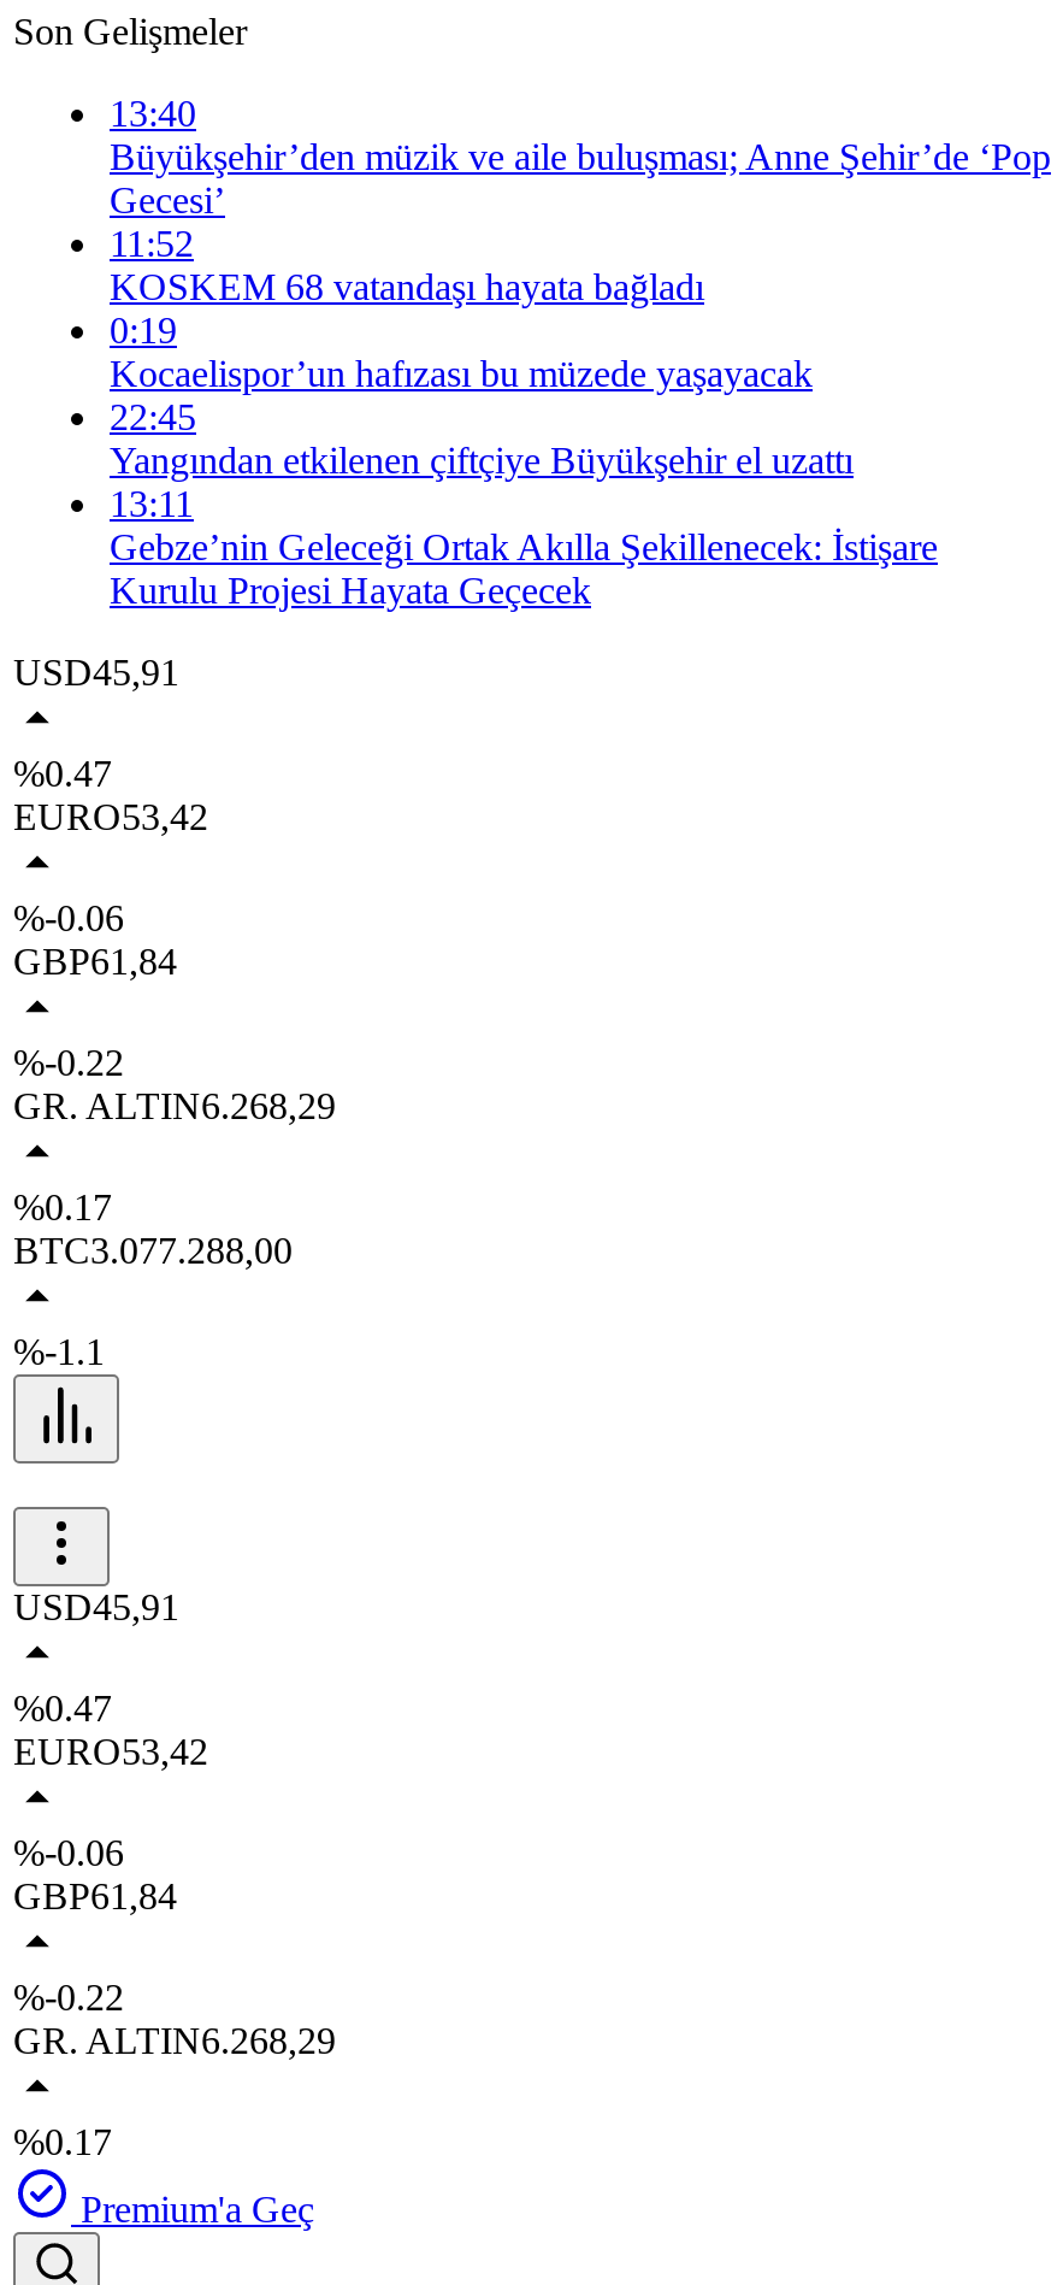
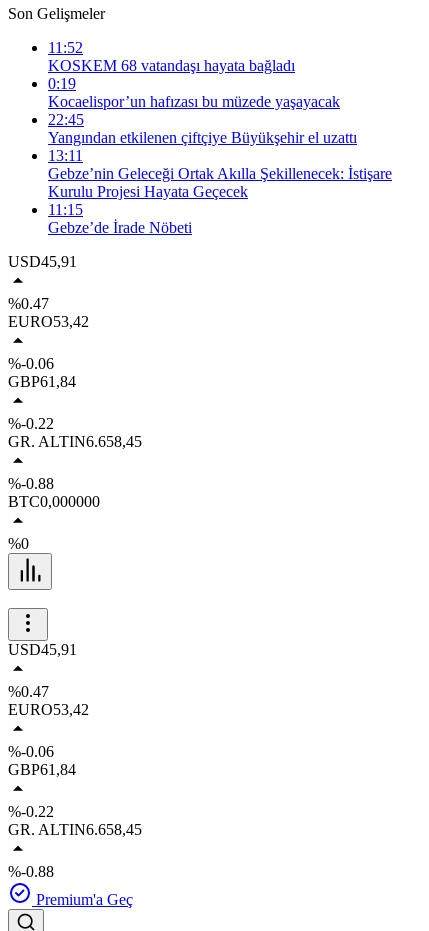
- 13:40
- Büyükşehir’den müzik ve aile buluşması; Anne Şehir’de ‘Pop
- Gecesi’

moved up: 11:52 | KOSKEM 68 vatandaşı hayata bağladı | 0:19 | ... | Gebze’nin Geleceği Ortak Akılla Şekillenecek: İstişare | Kurulu Projesi Hayata Geçecek

+ 11:15
+ Gebze’de İrade Nöbeti

- GR. ALTIN6.268,29
+ GR. ALTIN6.658,45

- %0.17
+ %-0.88

- BTC3.077.288,00
+ BTC0,000000

- %-1.1
+ %0

- GR. ALTIN6.268,29
+ GR. ALTIN6.658,45

- %0.17
+ %-0.88
